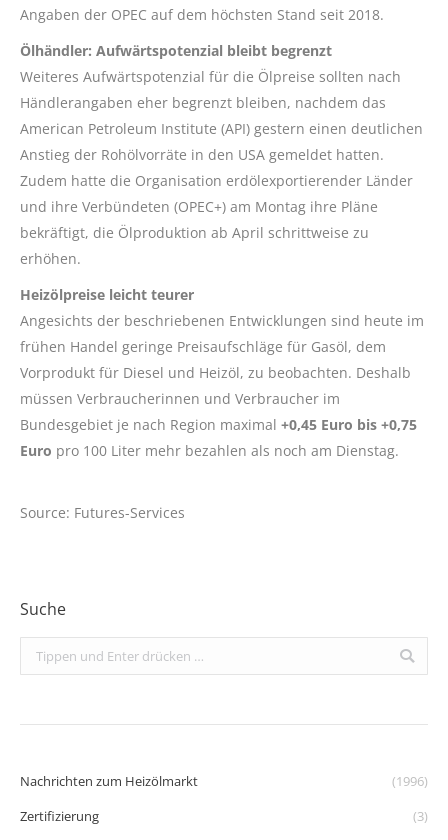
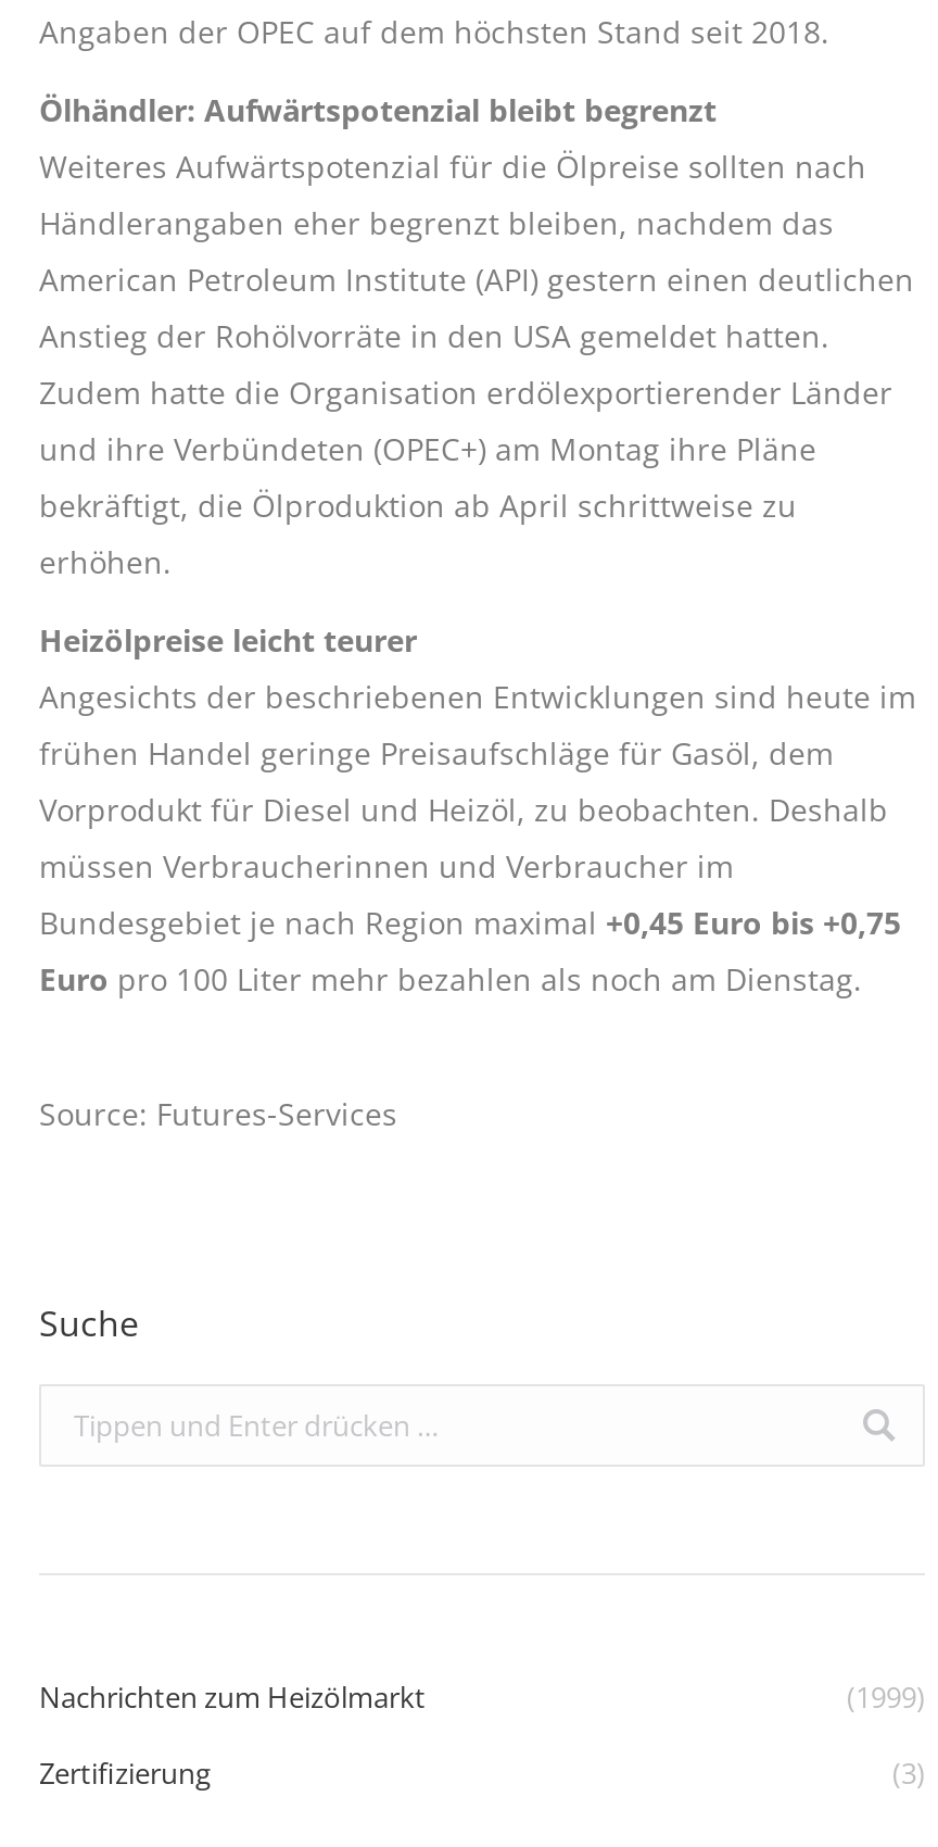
- (1996)
+ (1999)
